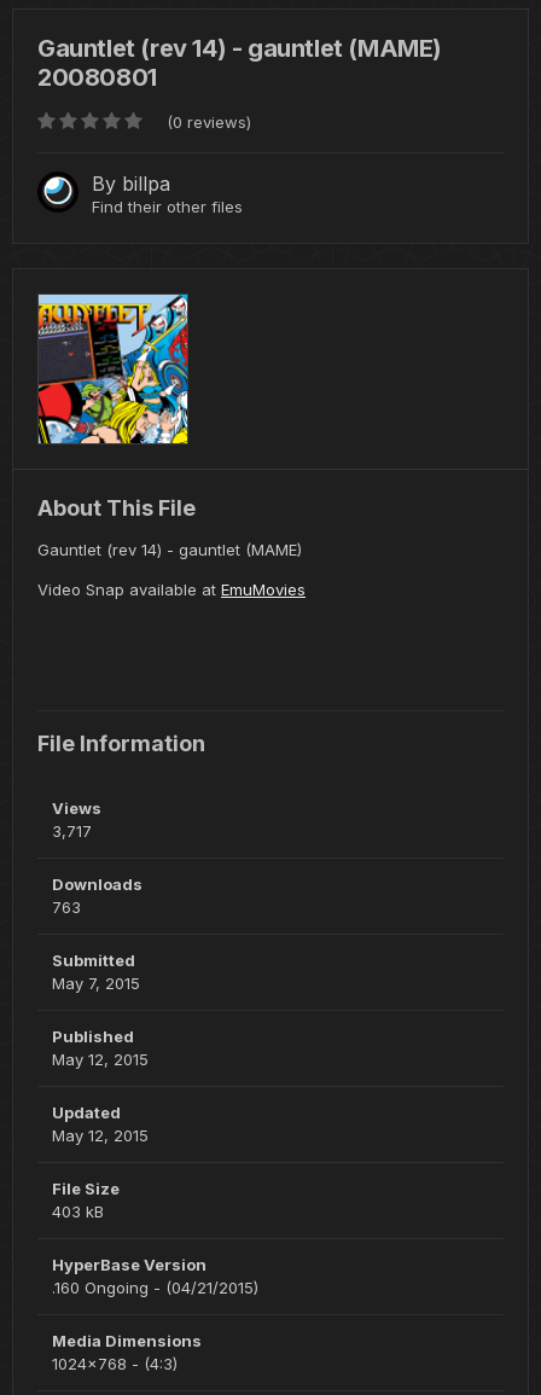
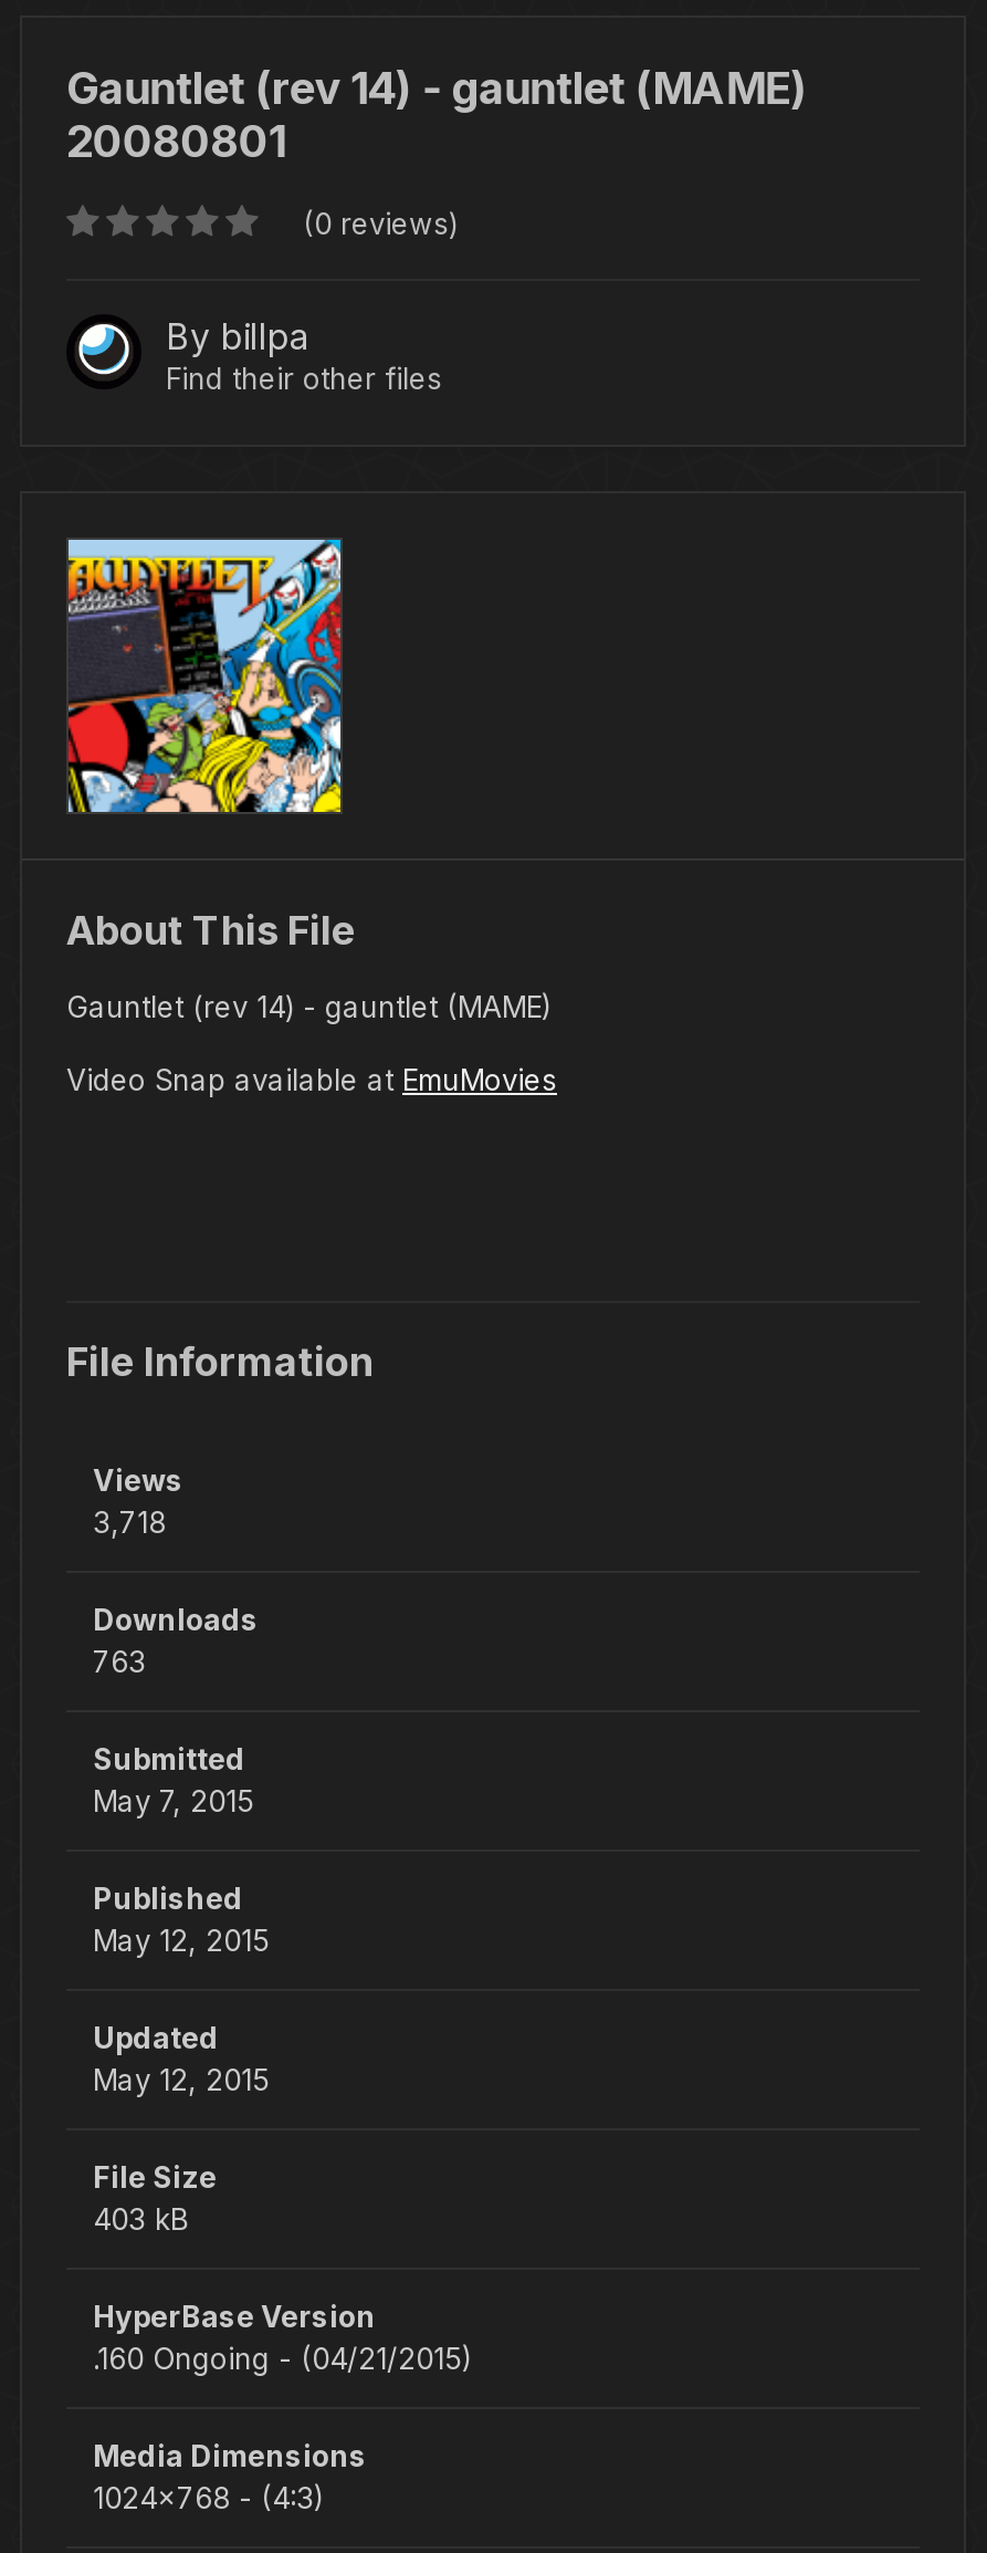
- 3,717
+ 3,718
